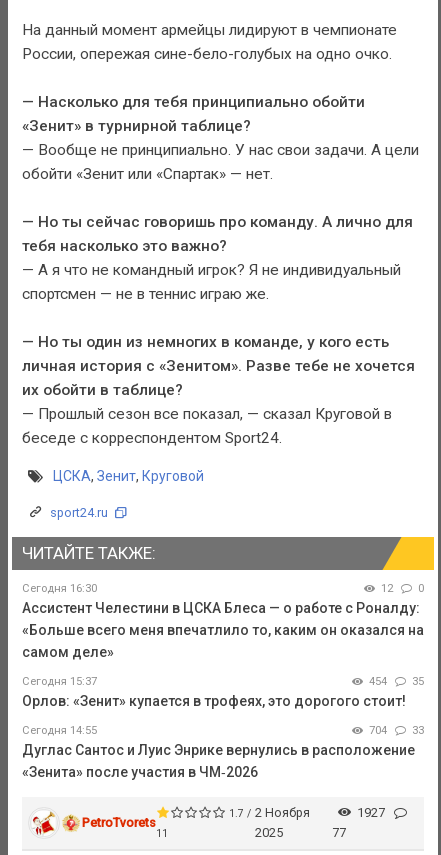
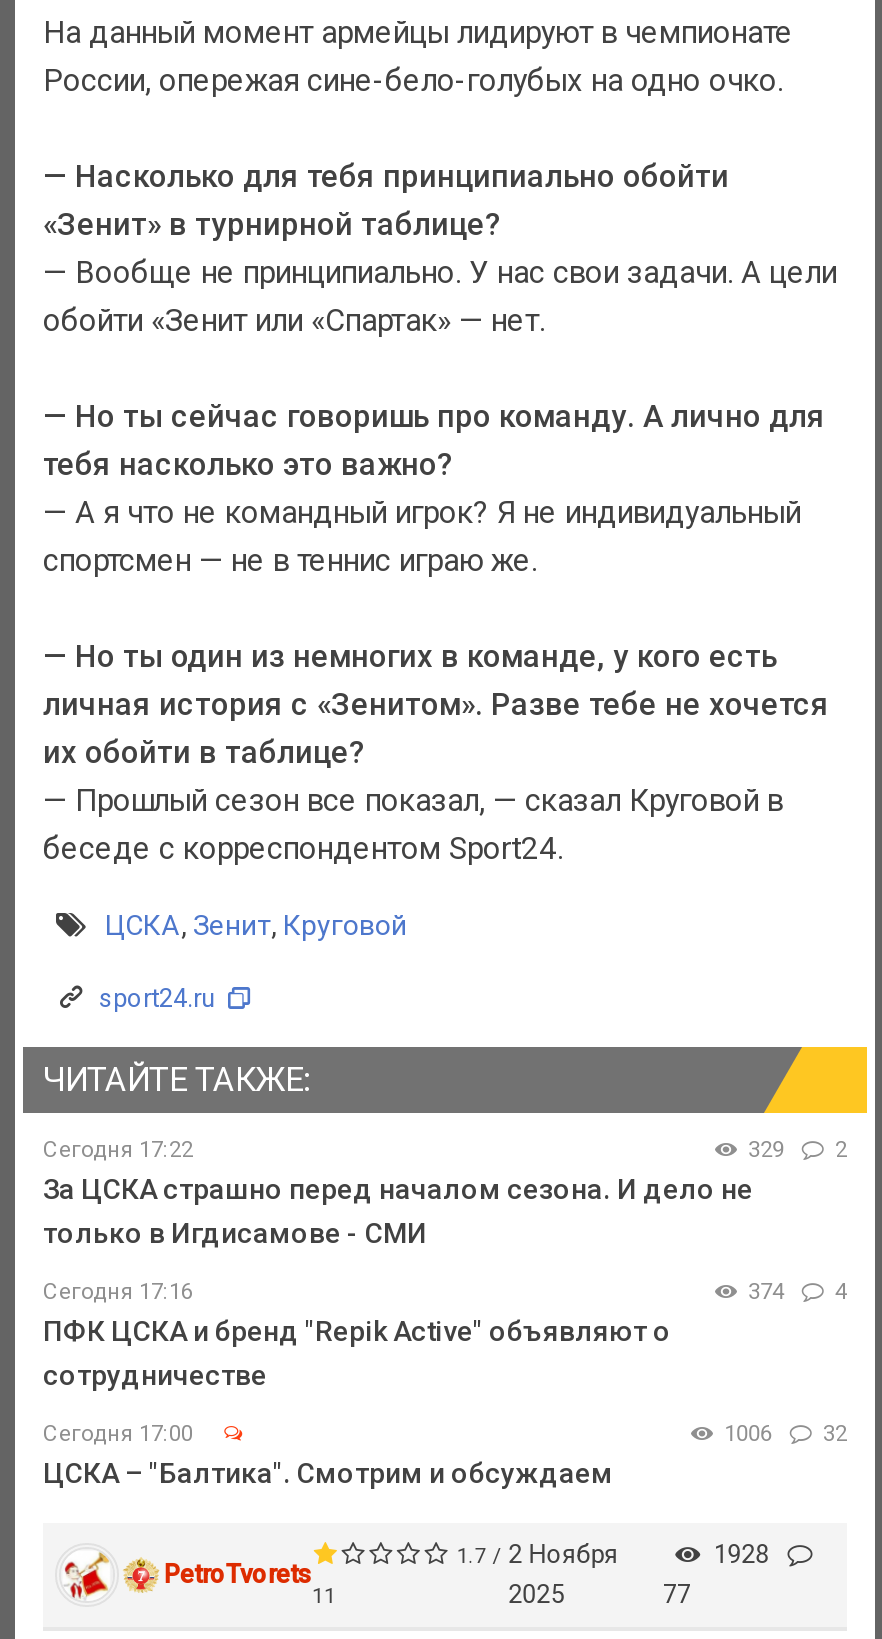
- Сегодня 16:30
- 12
- 0
- Ассистент Челестини в ЦСКА Блеса — о работе с Роналду:
- «Больше всего меня впечатлило то, каким он оказался на
- самом деле»
+ Сегодня 17:22
+ 329
+ 2
+ За ЦСКА страшно перед началом сезона. И дело не
+ только в Игдисамове - СМИ

- Сегодня 15:37
- 454
- 35
- Орлов: «Зенит» купается в трофеях, это дорогого стоит!
+ Сегодня 17:16
+ 374
+ 4
+ ПФК ЦСКА и бренд "Repik Active" объявляют о
+ сотрудничестве

- Сегодня 14:55
- 704
- 33
- Дуглас Сантос и Луис Энрике вернулись в расположение
- «Зенита» после участия в ЧМ‑2026
+ Сегодня 17:00
+ 1006
+ 32
+ ЦСКА – "Балтика". Смотрим и обсуждаем

- 1927
+ 1928
